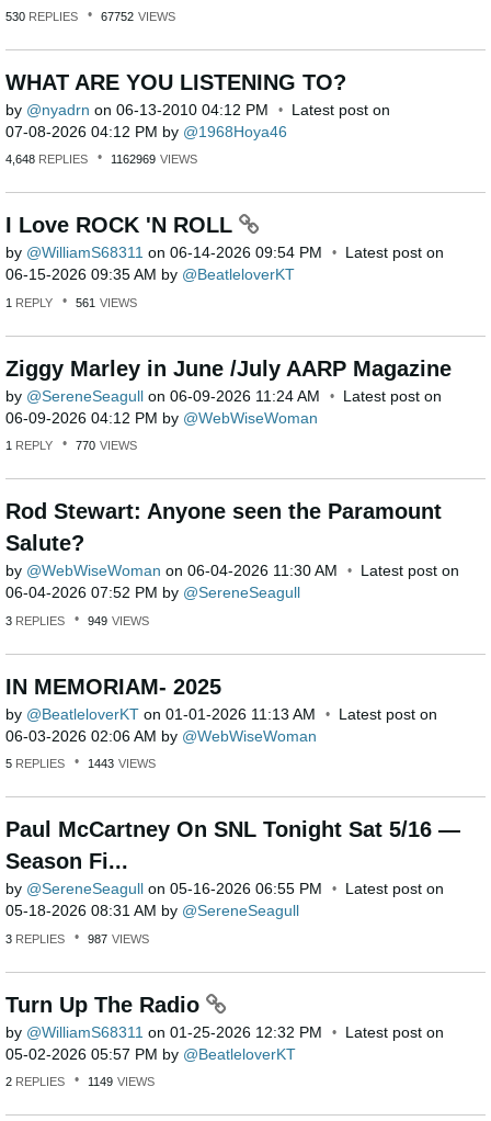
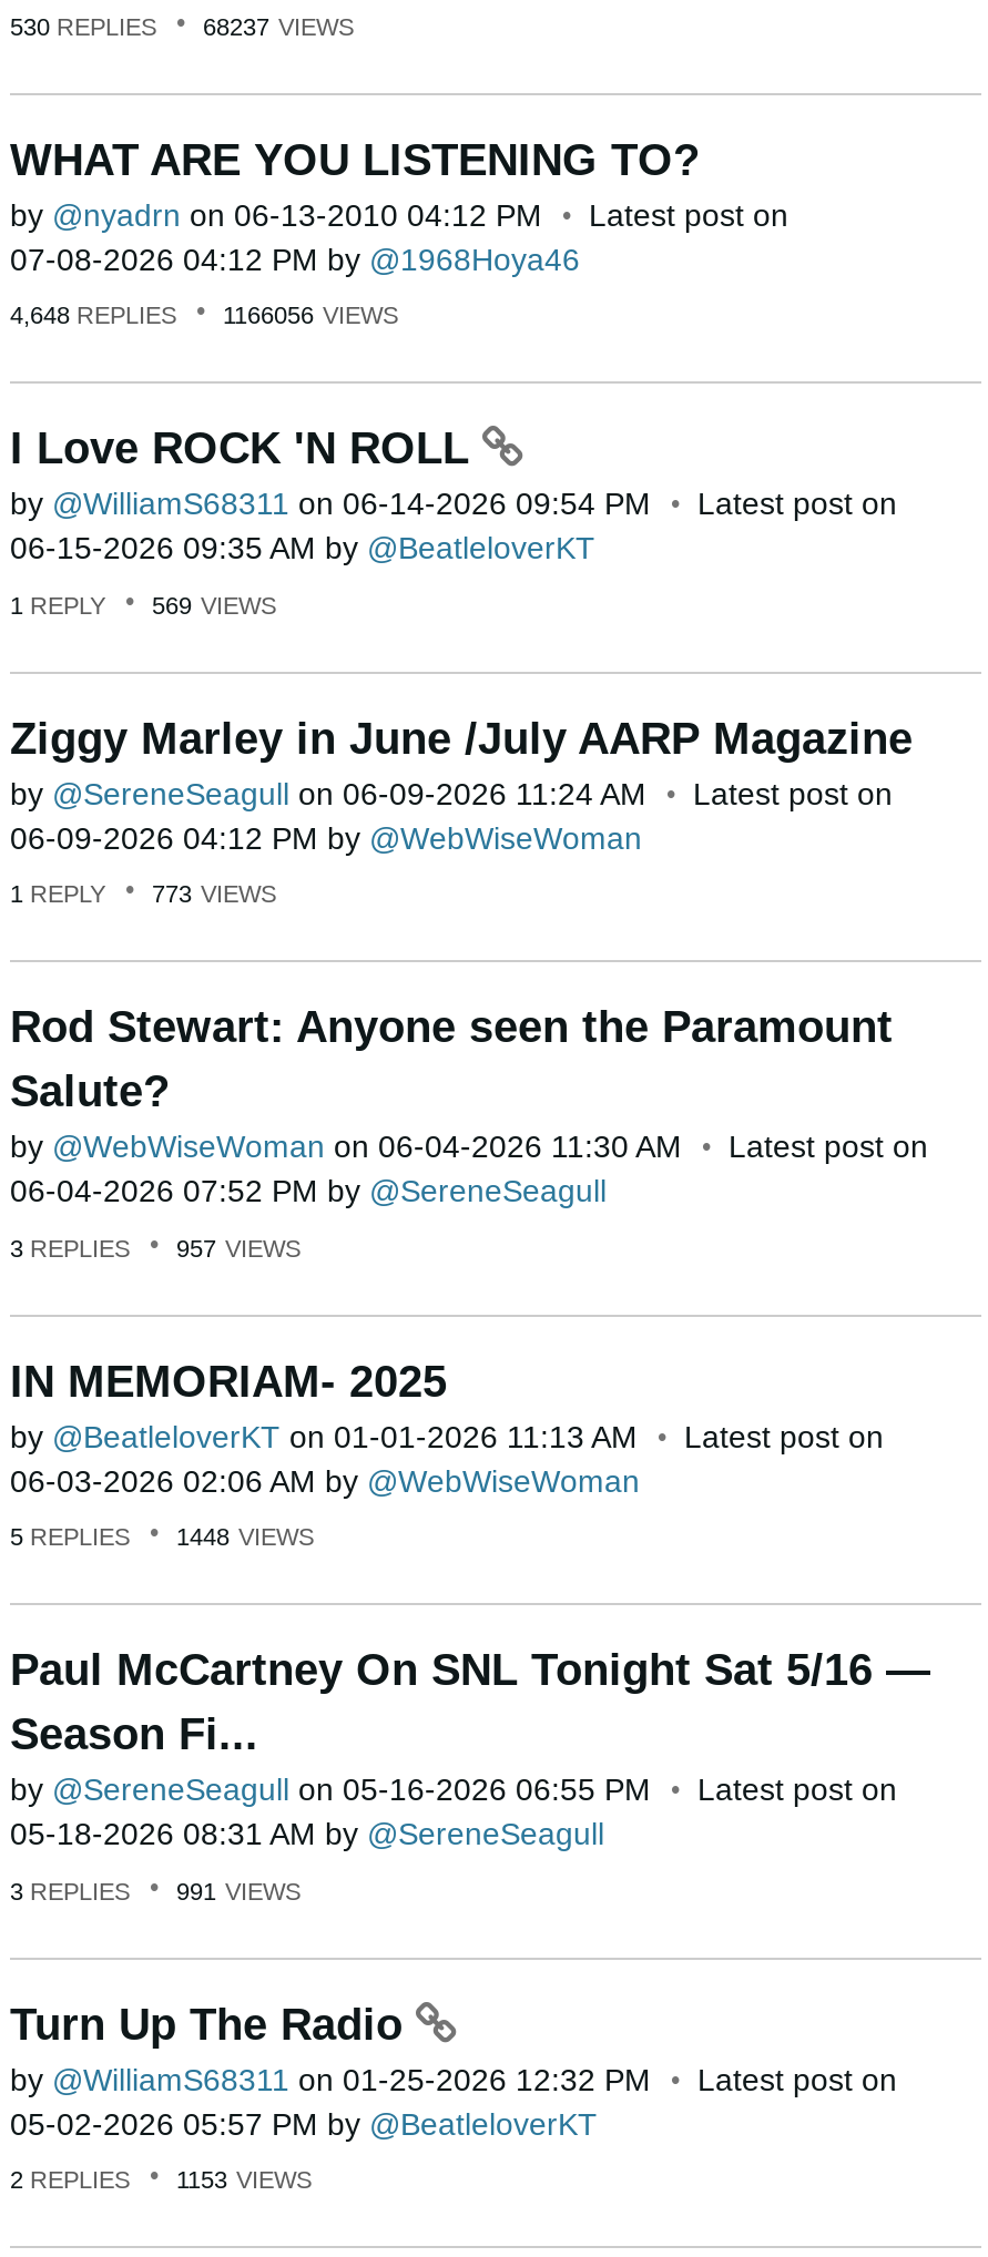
- 530 REPLIES 67752 VIEWS
+ 530 REPLIES 68237 VIEWS

- 4,648 REPLIES 1162969 VIEWS
+ 4,648 REPLIES 1166056 VIEWS

- 1 REPLY 561 VIEWS
+ 1 REPLY 569 VIEWS

- 1 REPLY 770 VIEWS
+ 1 REPLY 773 VIEWS

- 3 REPLIES 949 VIEWS
+ 3 REPLIES 957 VIEWS

- 5 REPLIES 1443 VIEWS
+ 5 REPLIES 1448 VIEWS

- 3 REPLIES 987 VIEWS
+ 3 REPLIES 991 VIEWS

- 2 REPLIES 1149 VIEWS
+ 2 REPLIES 1153 VIEWS
